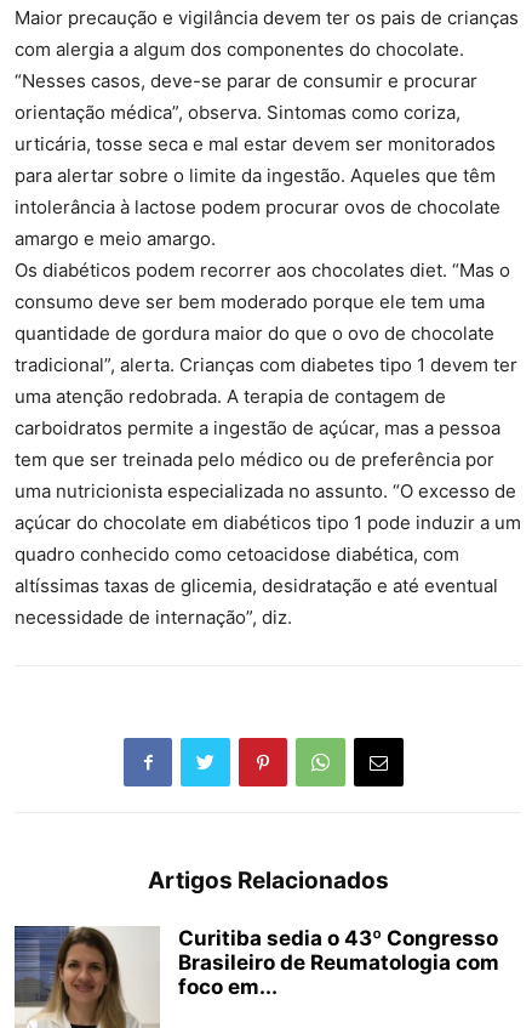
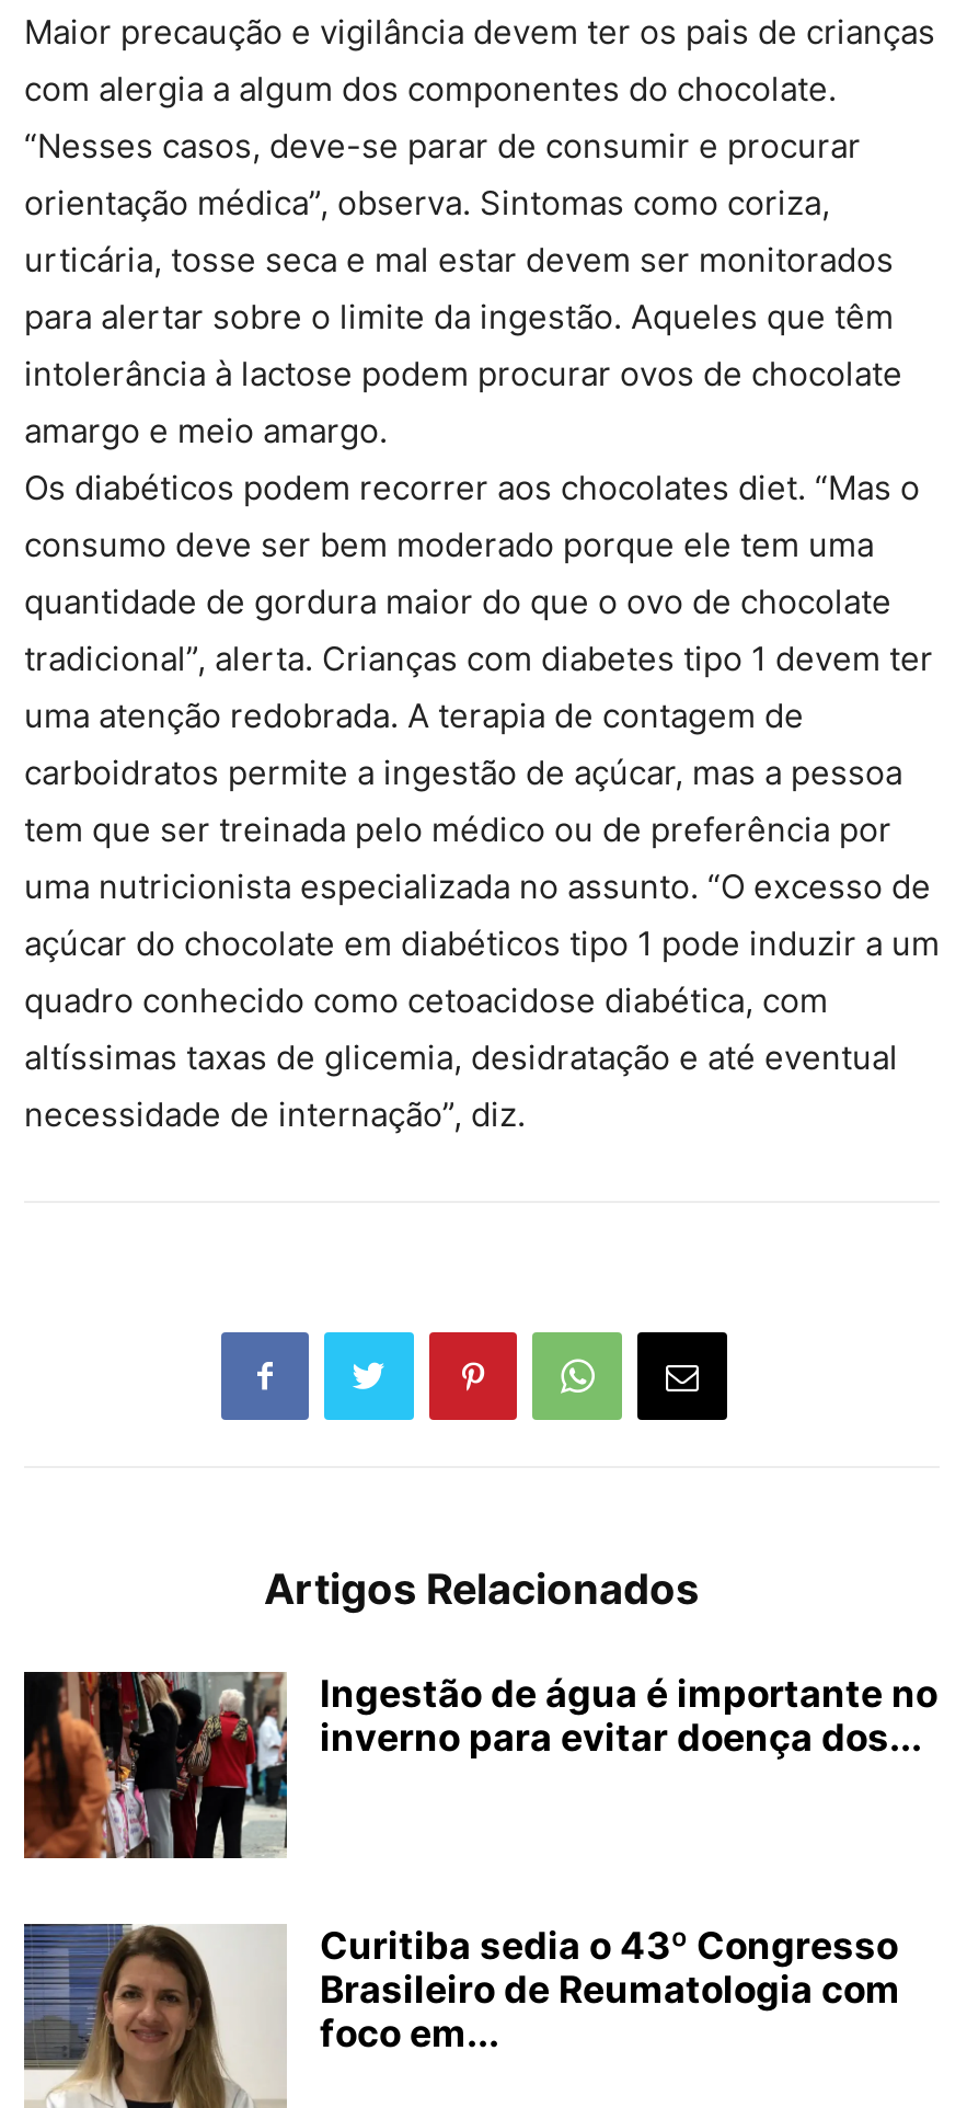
+ [image]
+ Ingestão de água é importante no
+ inverno para evitar doença dos...
